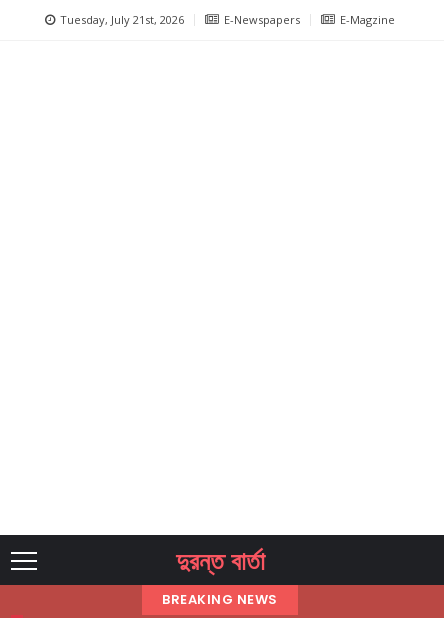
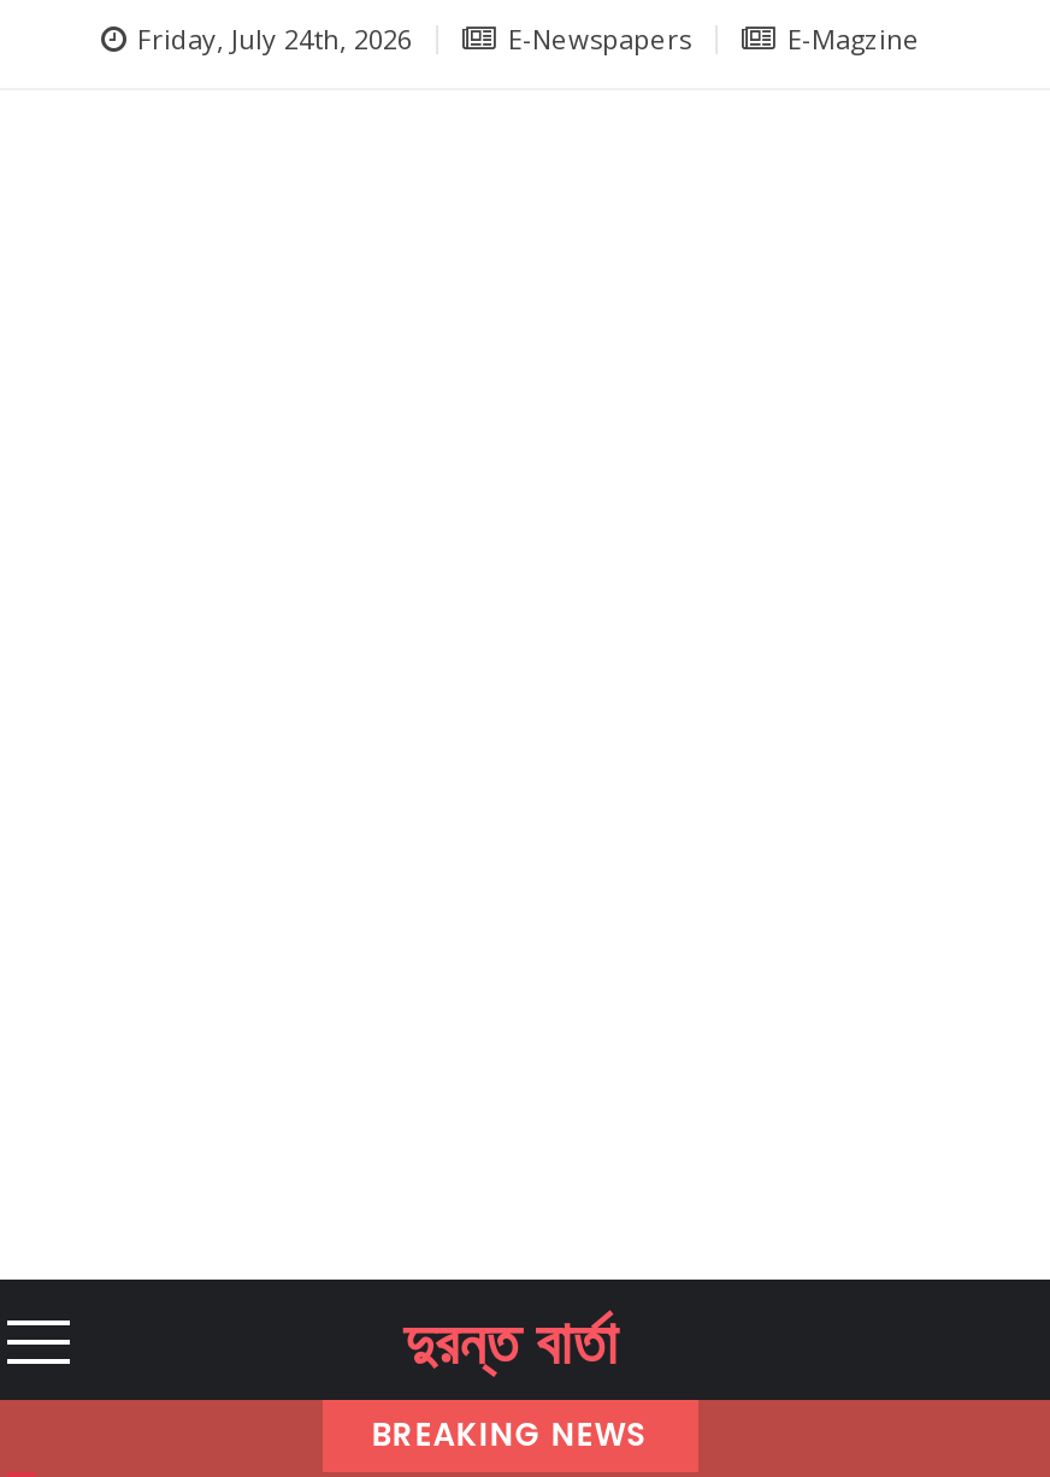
- Tuesday, July 21st, 2026
+ Friday, July 24th, 2026
